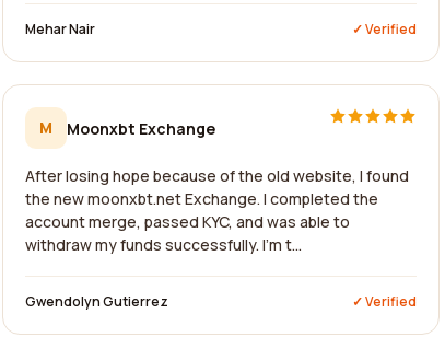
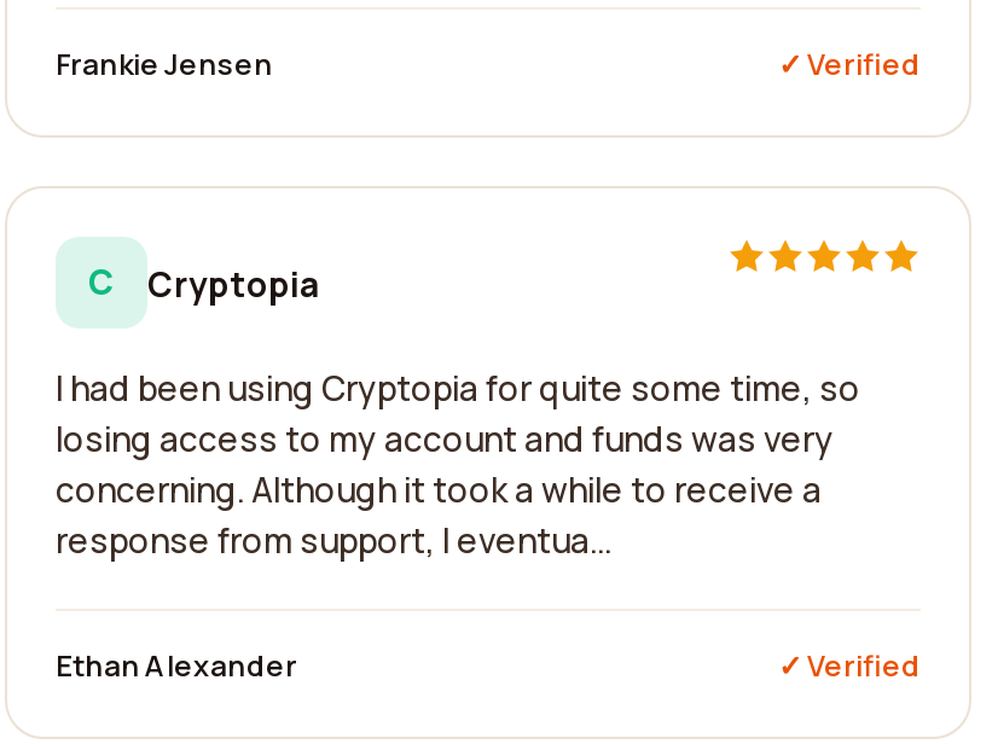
- Mehar Nair
+ Frankie Jensen

- M
- Moonxbt Exchange
+ C
+ Cryptopia

- After losing hope because of the old website, I found
- the new moonxbt.net Exchange. I completed the
- account merge, passed KYC, and was able to
- withdraw my funds successfully. I'm t...
+ I had been using Cryptopia for quite some time, so
+ losing access to my account and funds was very
+ concerning. Although it took a while to receive a
+ response from support, I eventua...

- Gwendolyn Gutierrez
+ Ethan Alexander
